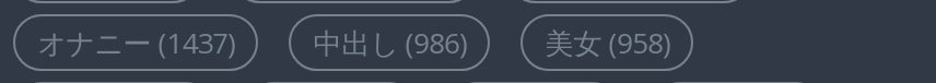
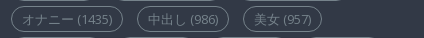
- オナニー(1437)
+ オナニー(1435)

- 美女(958)
+ 美女(957)
